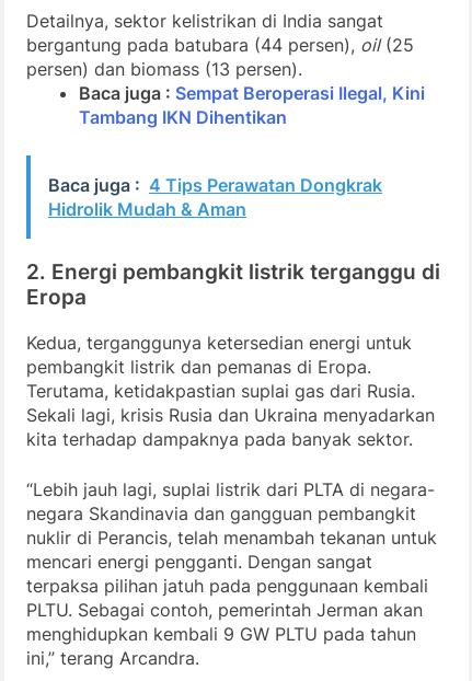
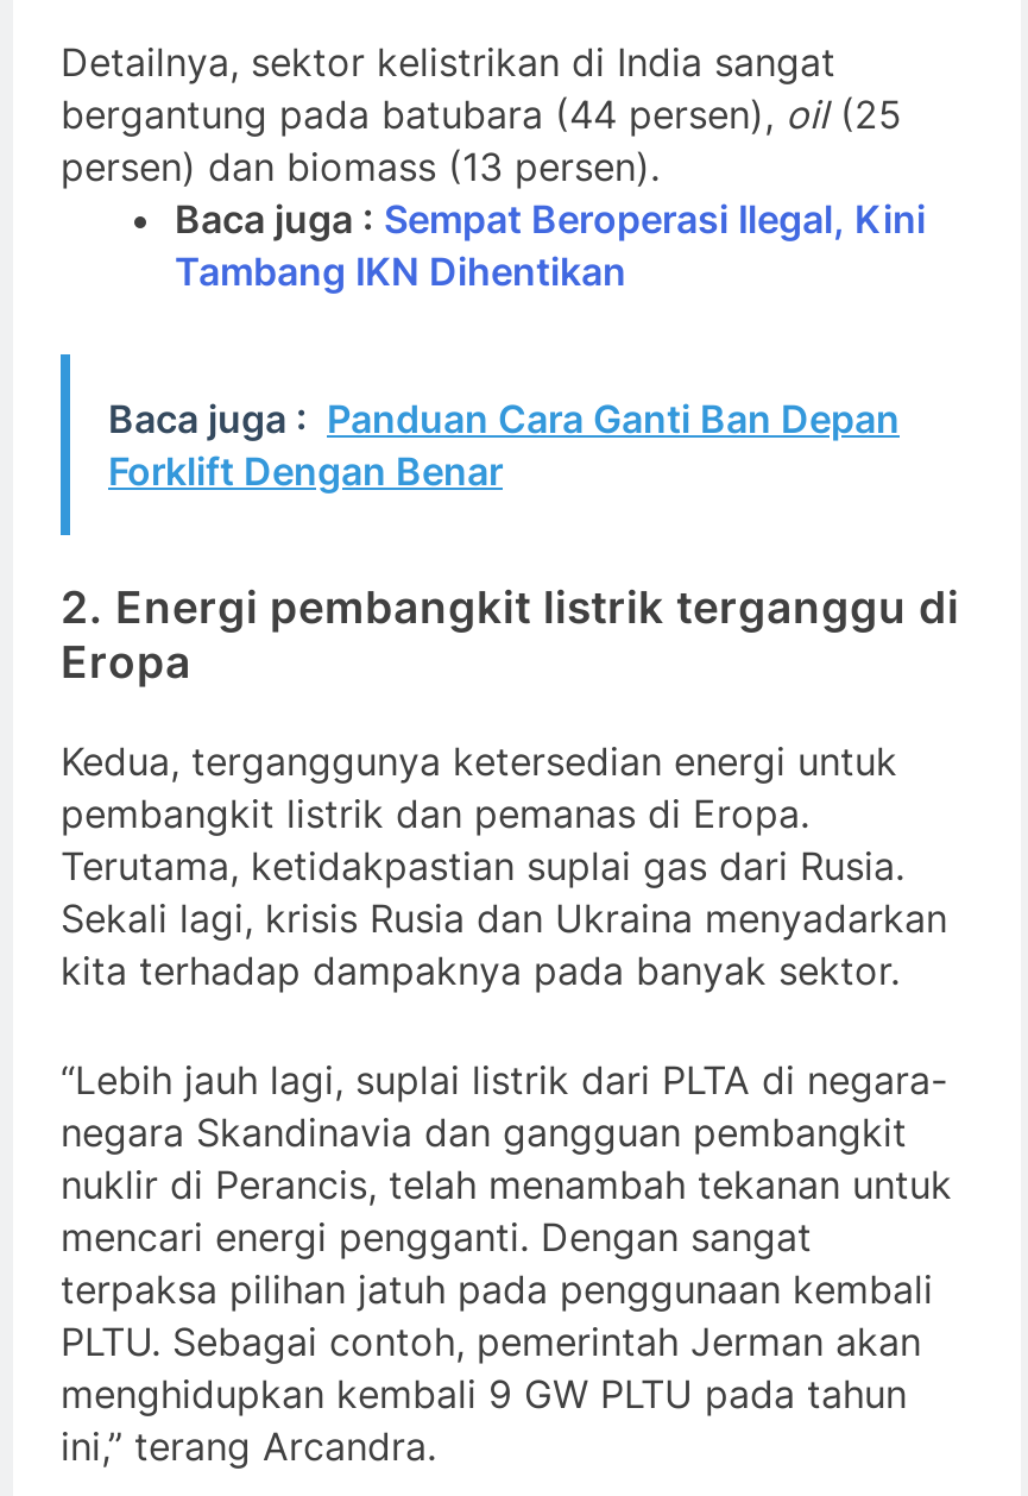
- Baca juga : 4 Tips Perawatan Dongkrak
- Hidrolik Mudah & Aman
+ Baca juga : Panduan Cara Ganti Ban Depan
+ Forklift Dengan Benar
